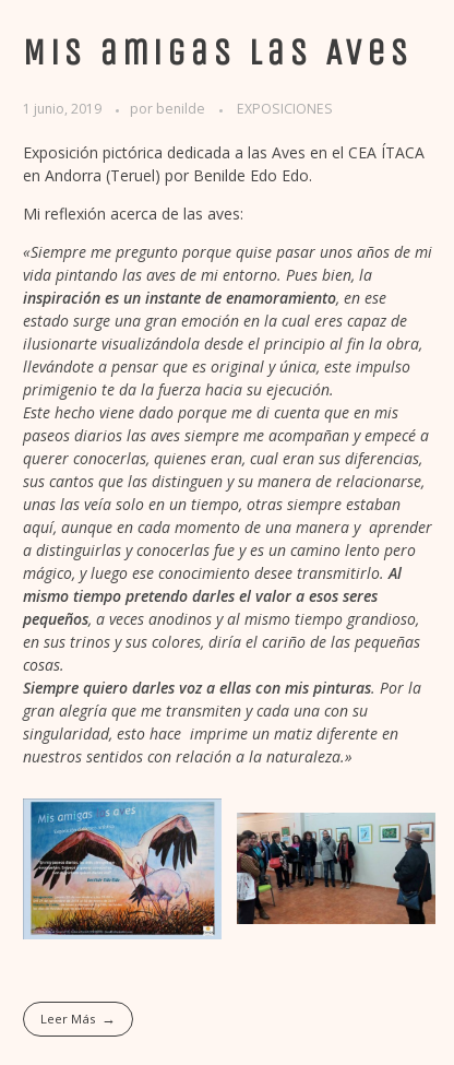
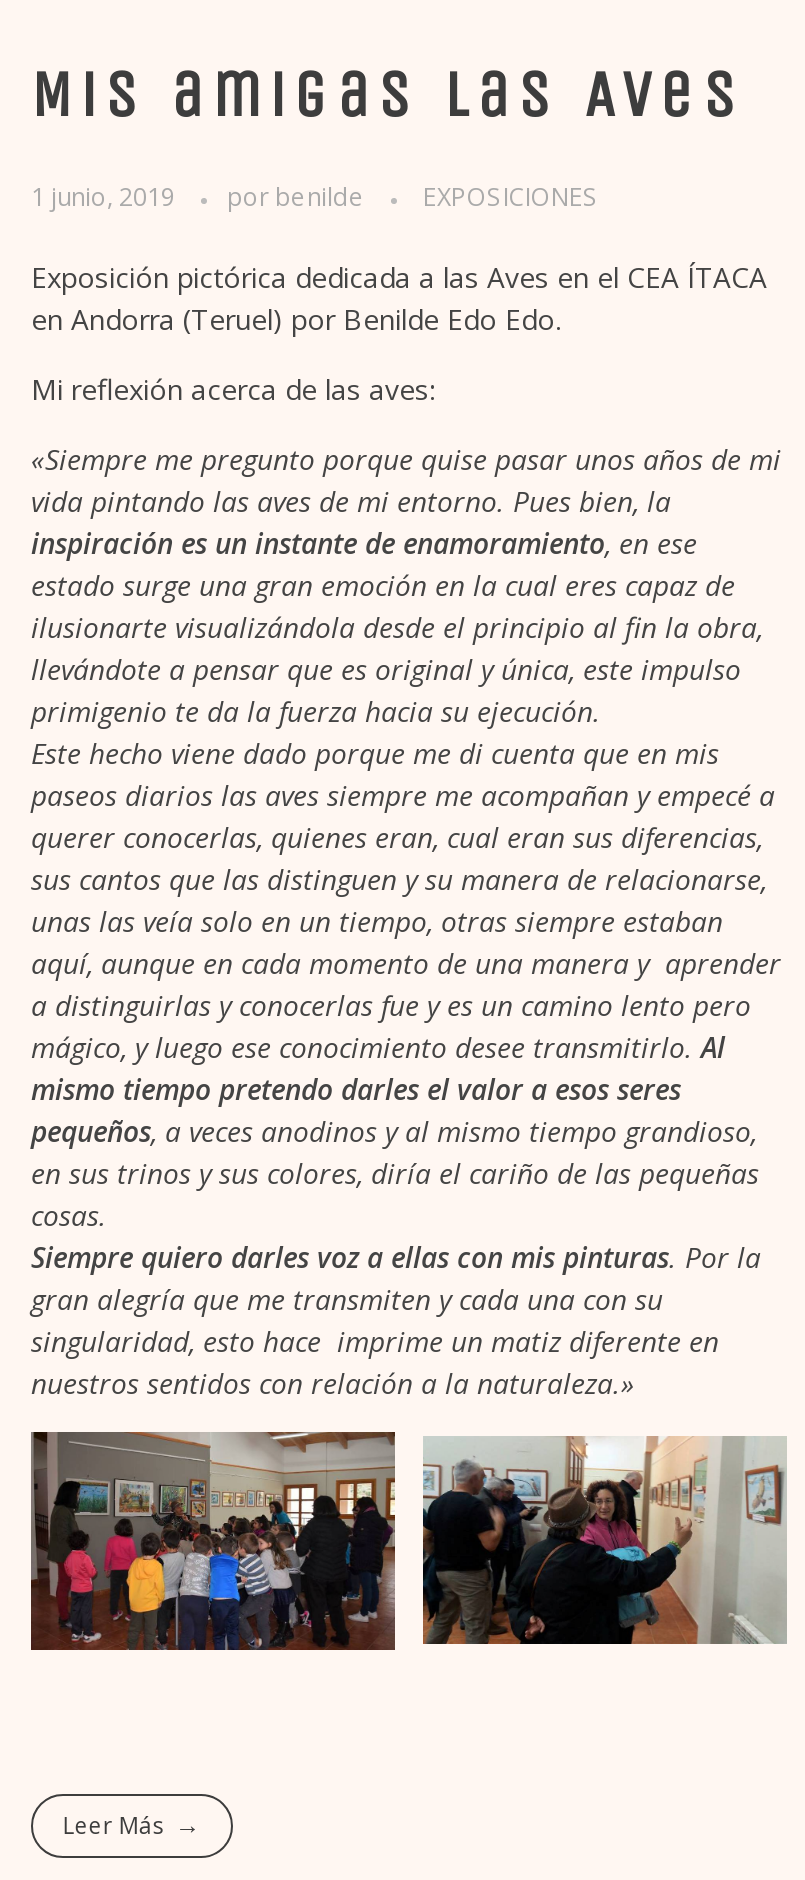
- [image]
+ [image]

- [image]
+ [image]
